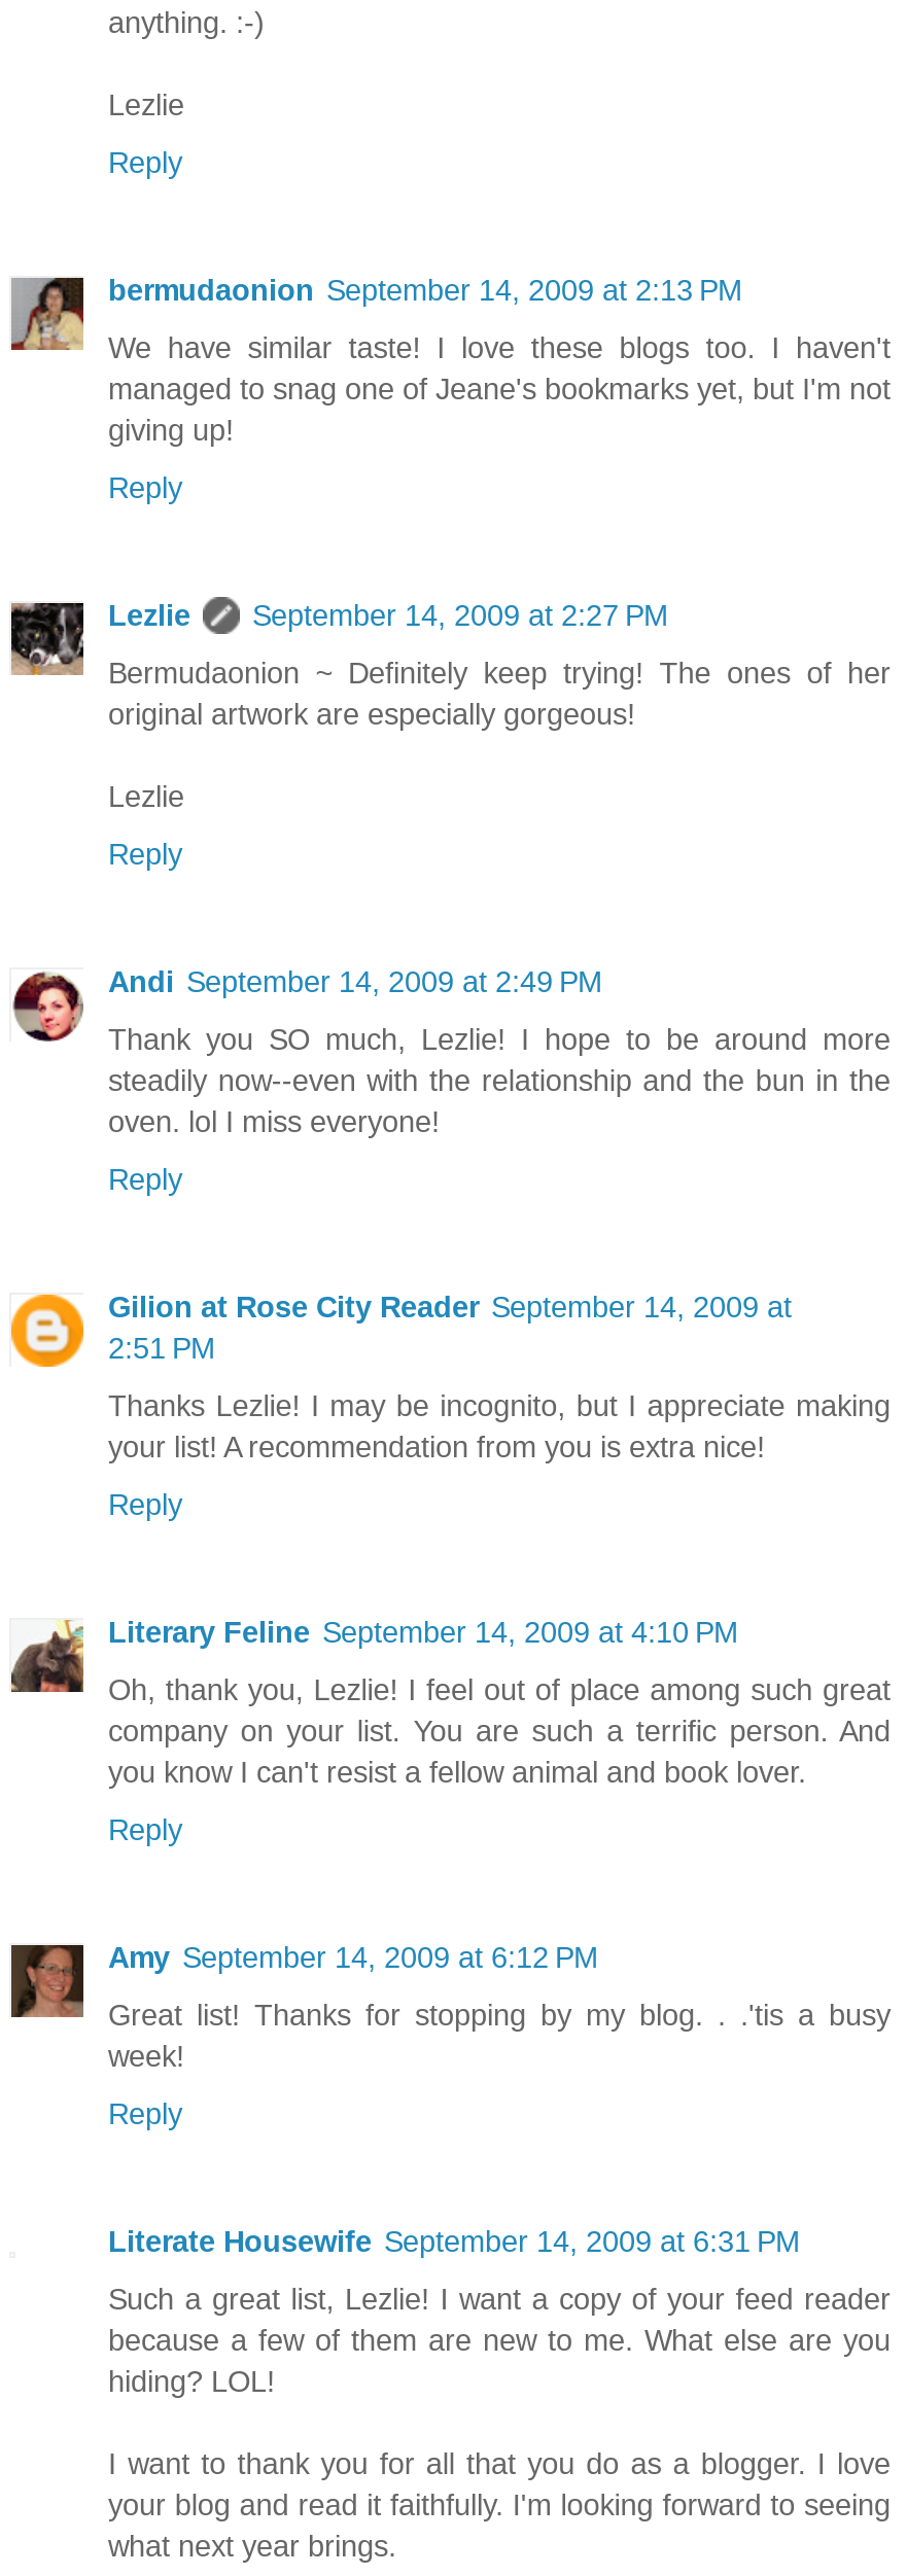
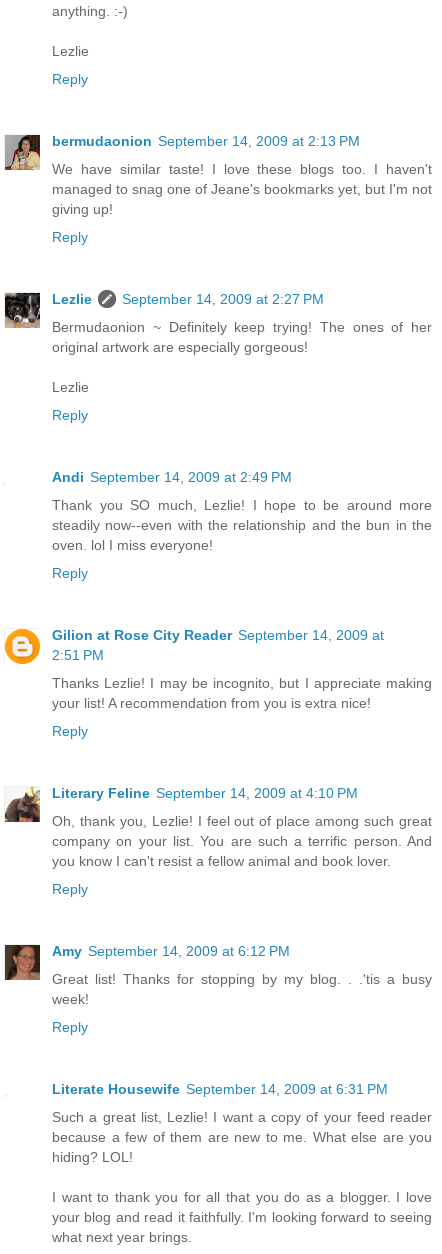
- [image]
